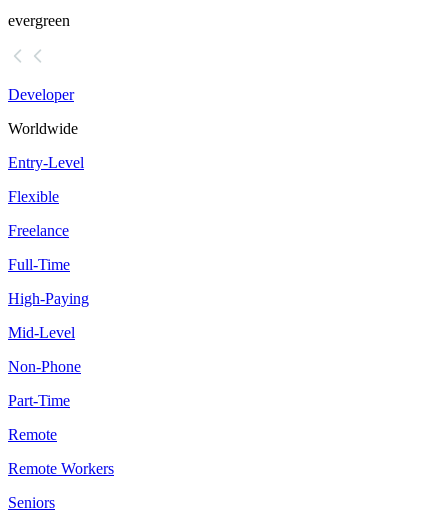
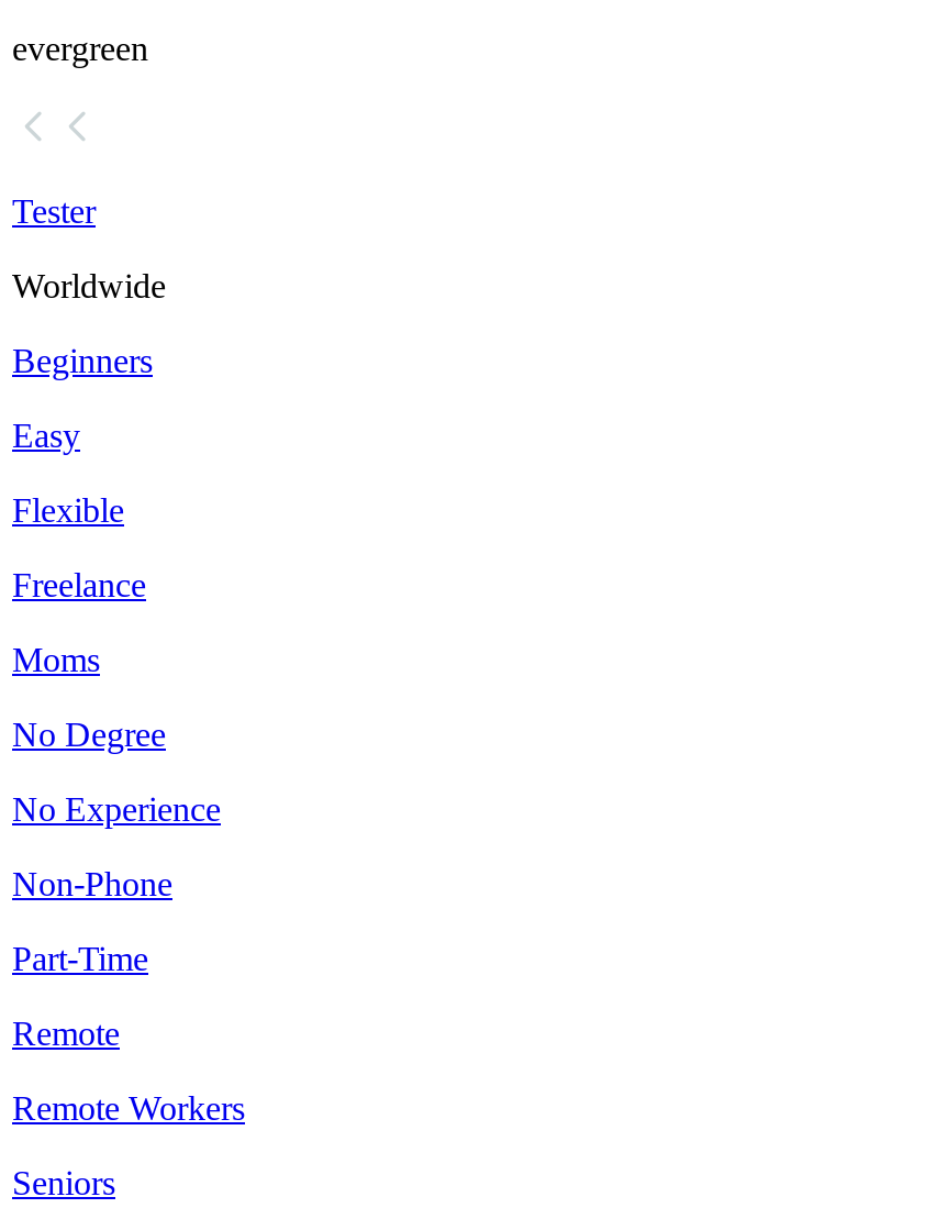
- Developer
+ Tester

- Entry-Level
+ Beginners
+ Easy

- Full-Time
+ Moms

- High-Paying
+ No Degree

- Mid-Level
+ No Experience
